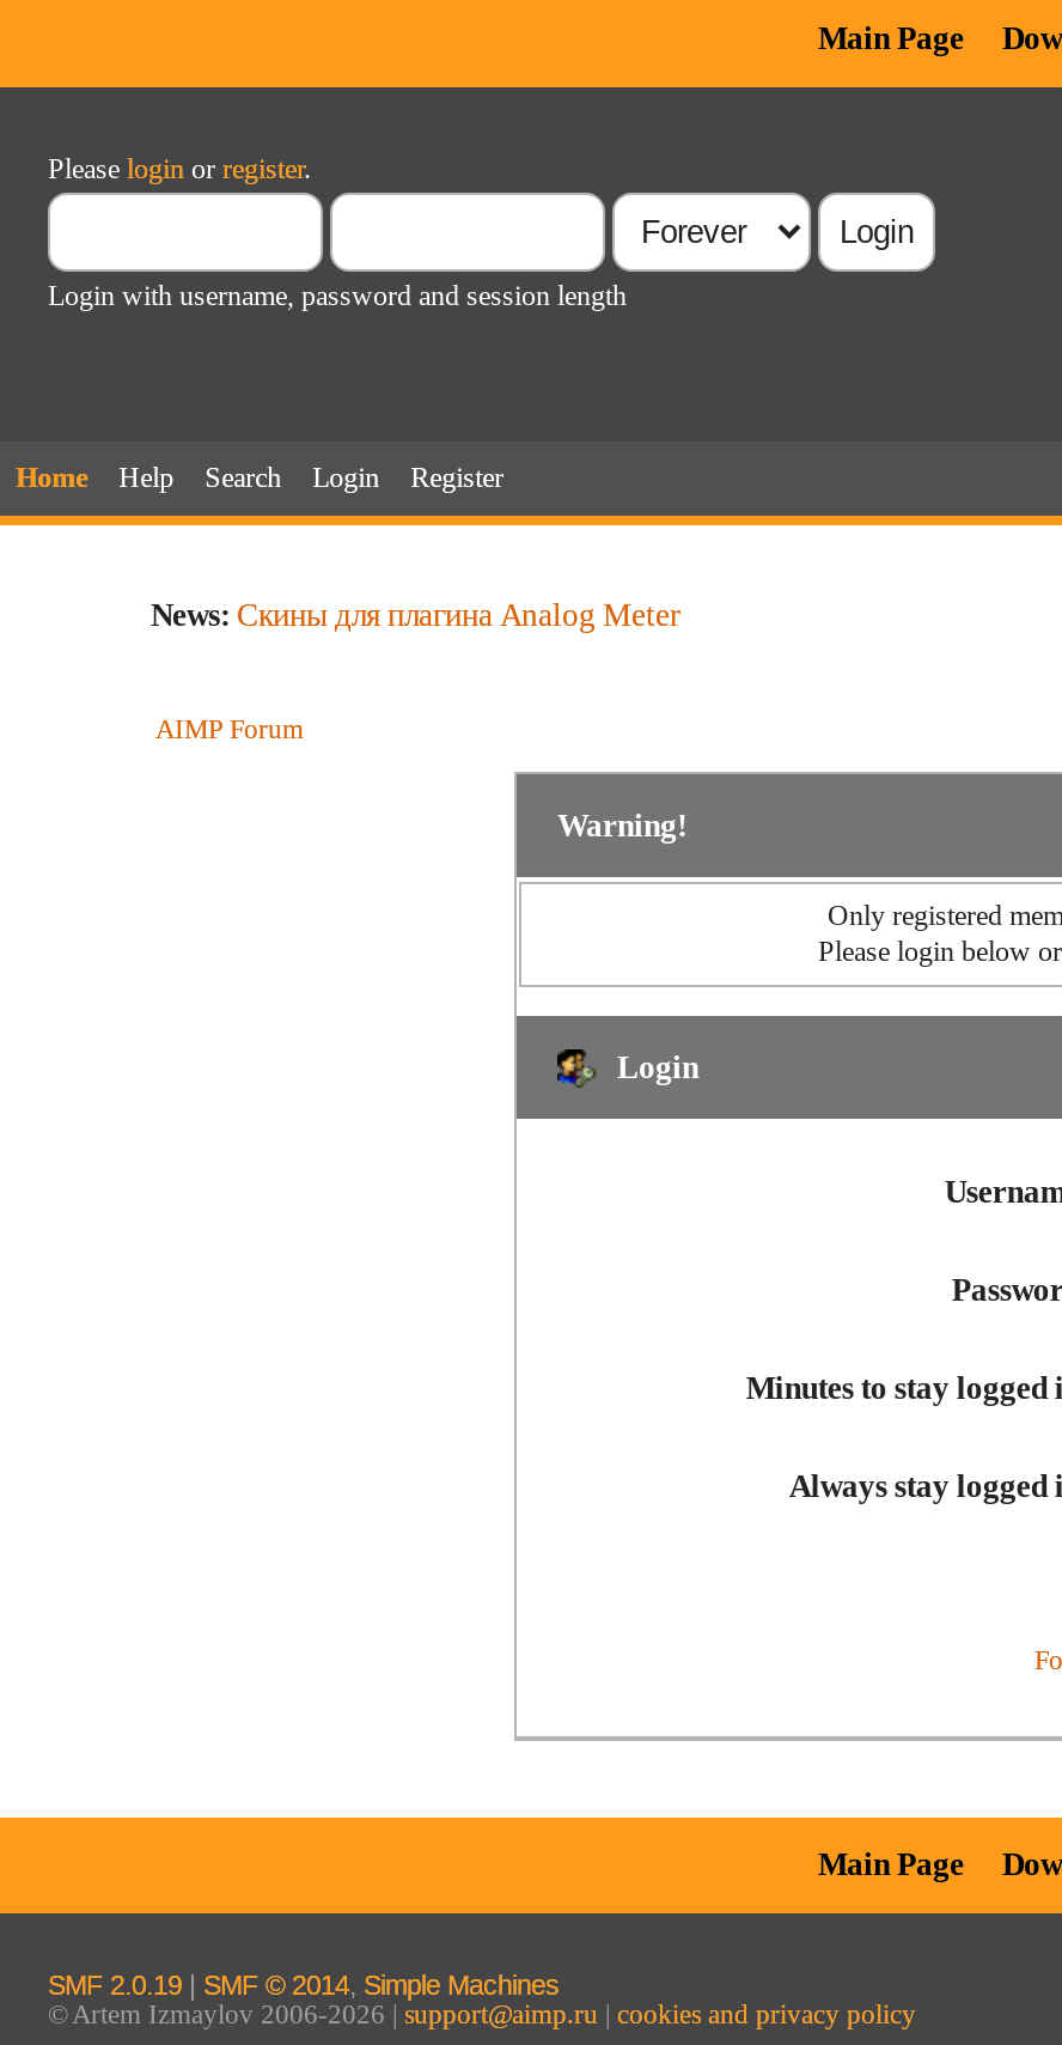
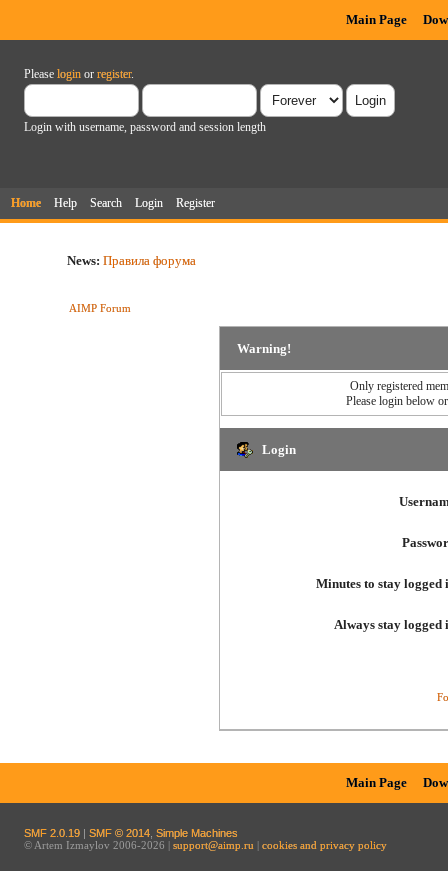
- News: Скины для плагина Analog Meter
+ News: Правила форума
